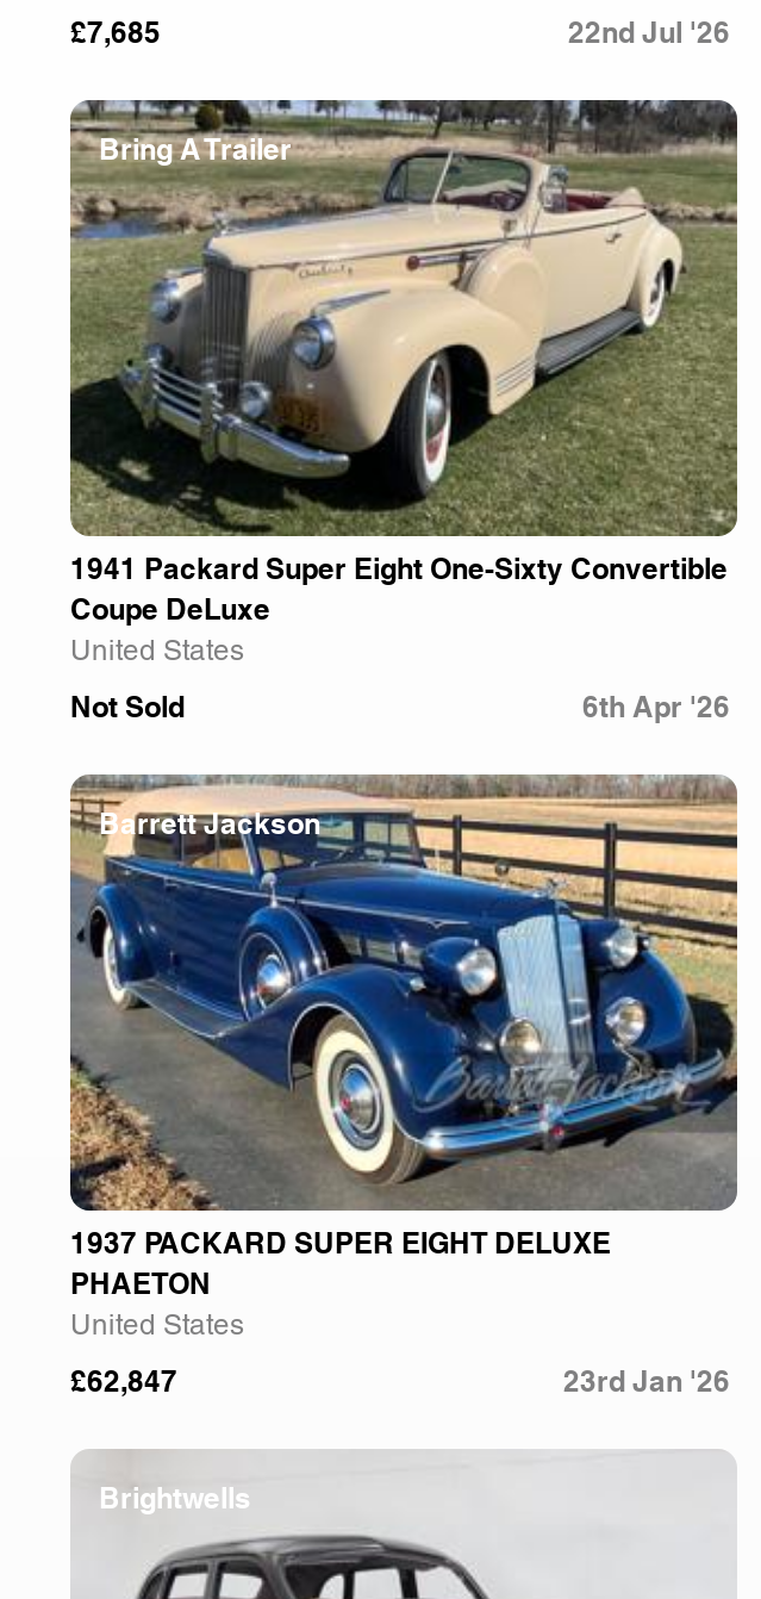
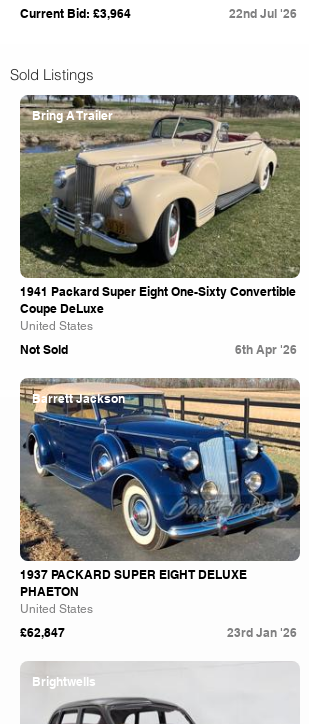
- £7,685
+ Current Bid: £3,964

+ Sold Listings
